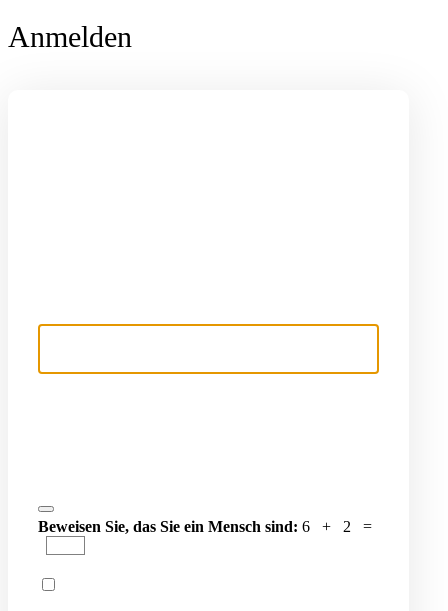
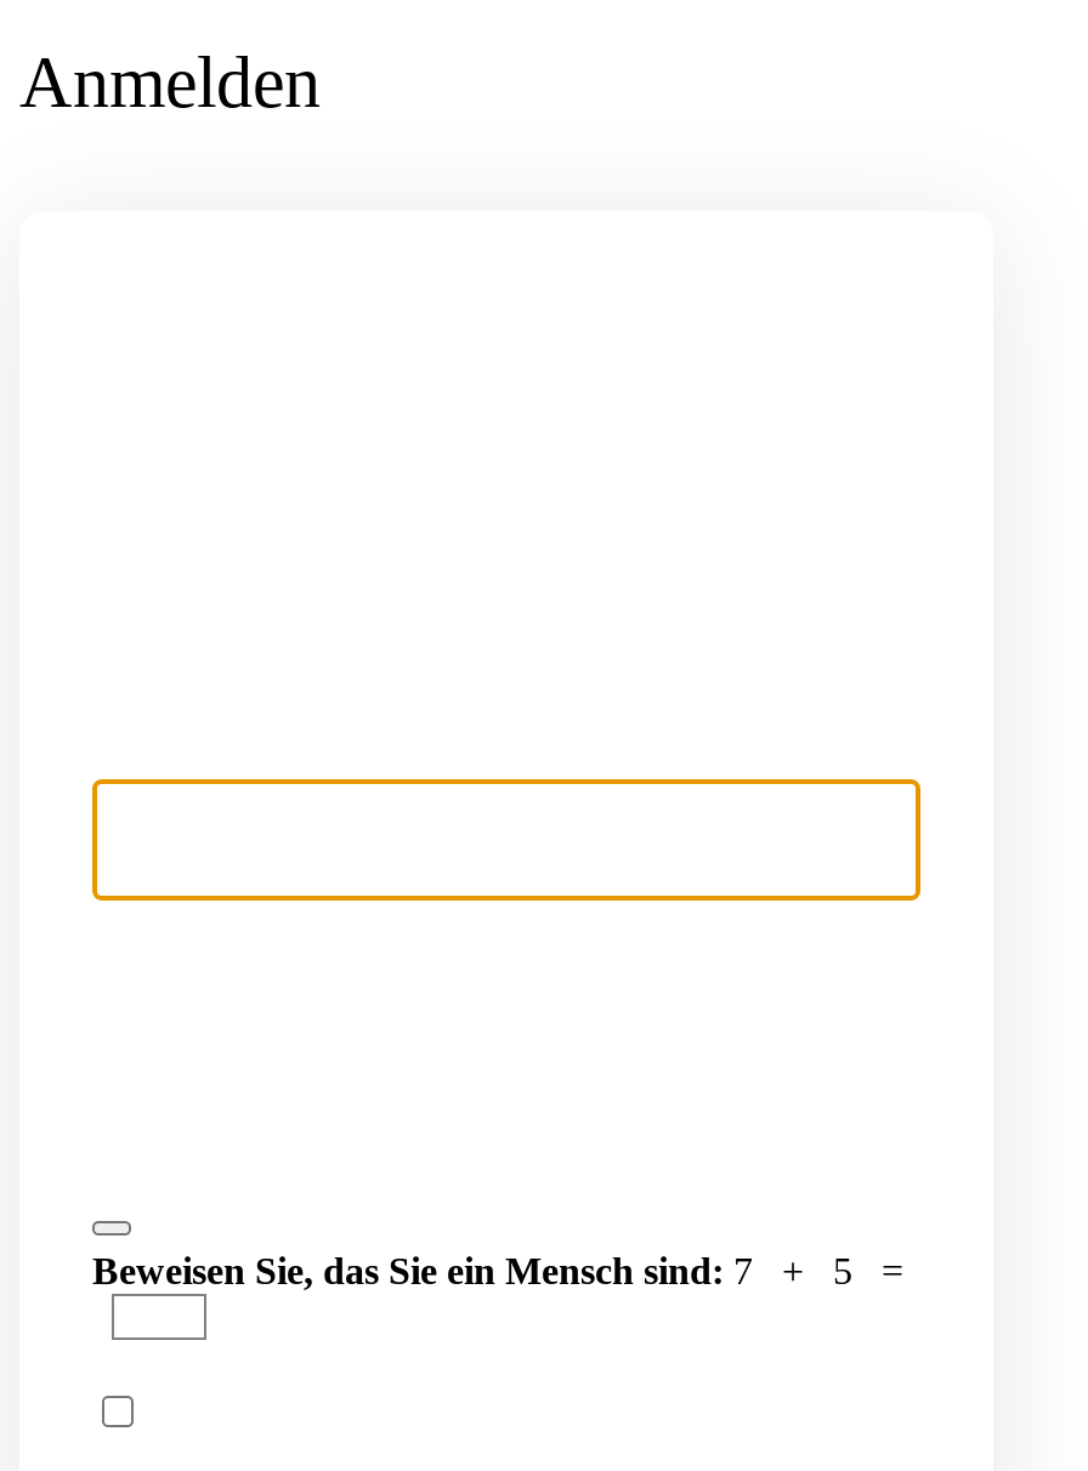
- Beweisen Sie, das Sie ein Mensch sind: 6 + 2 =
+ Beweisen Sie, das Sie ein Mensch sind: 7 + 5 =
